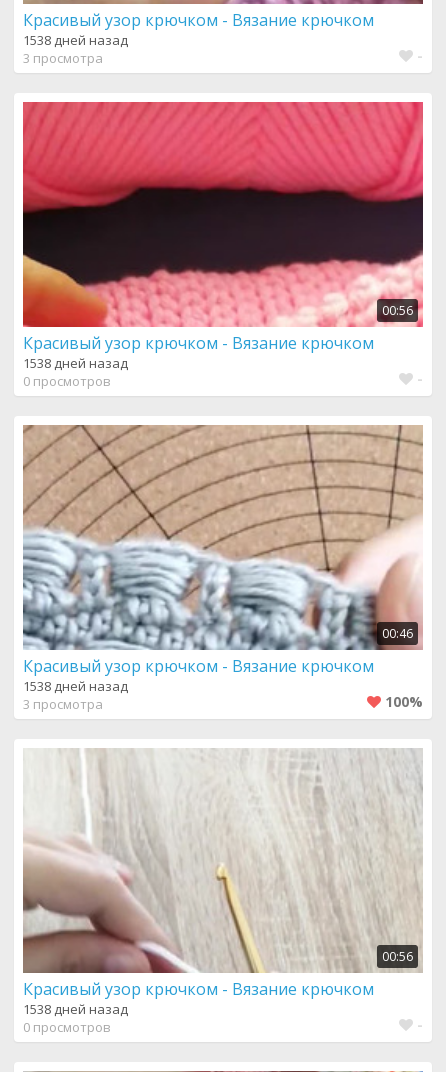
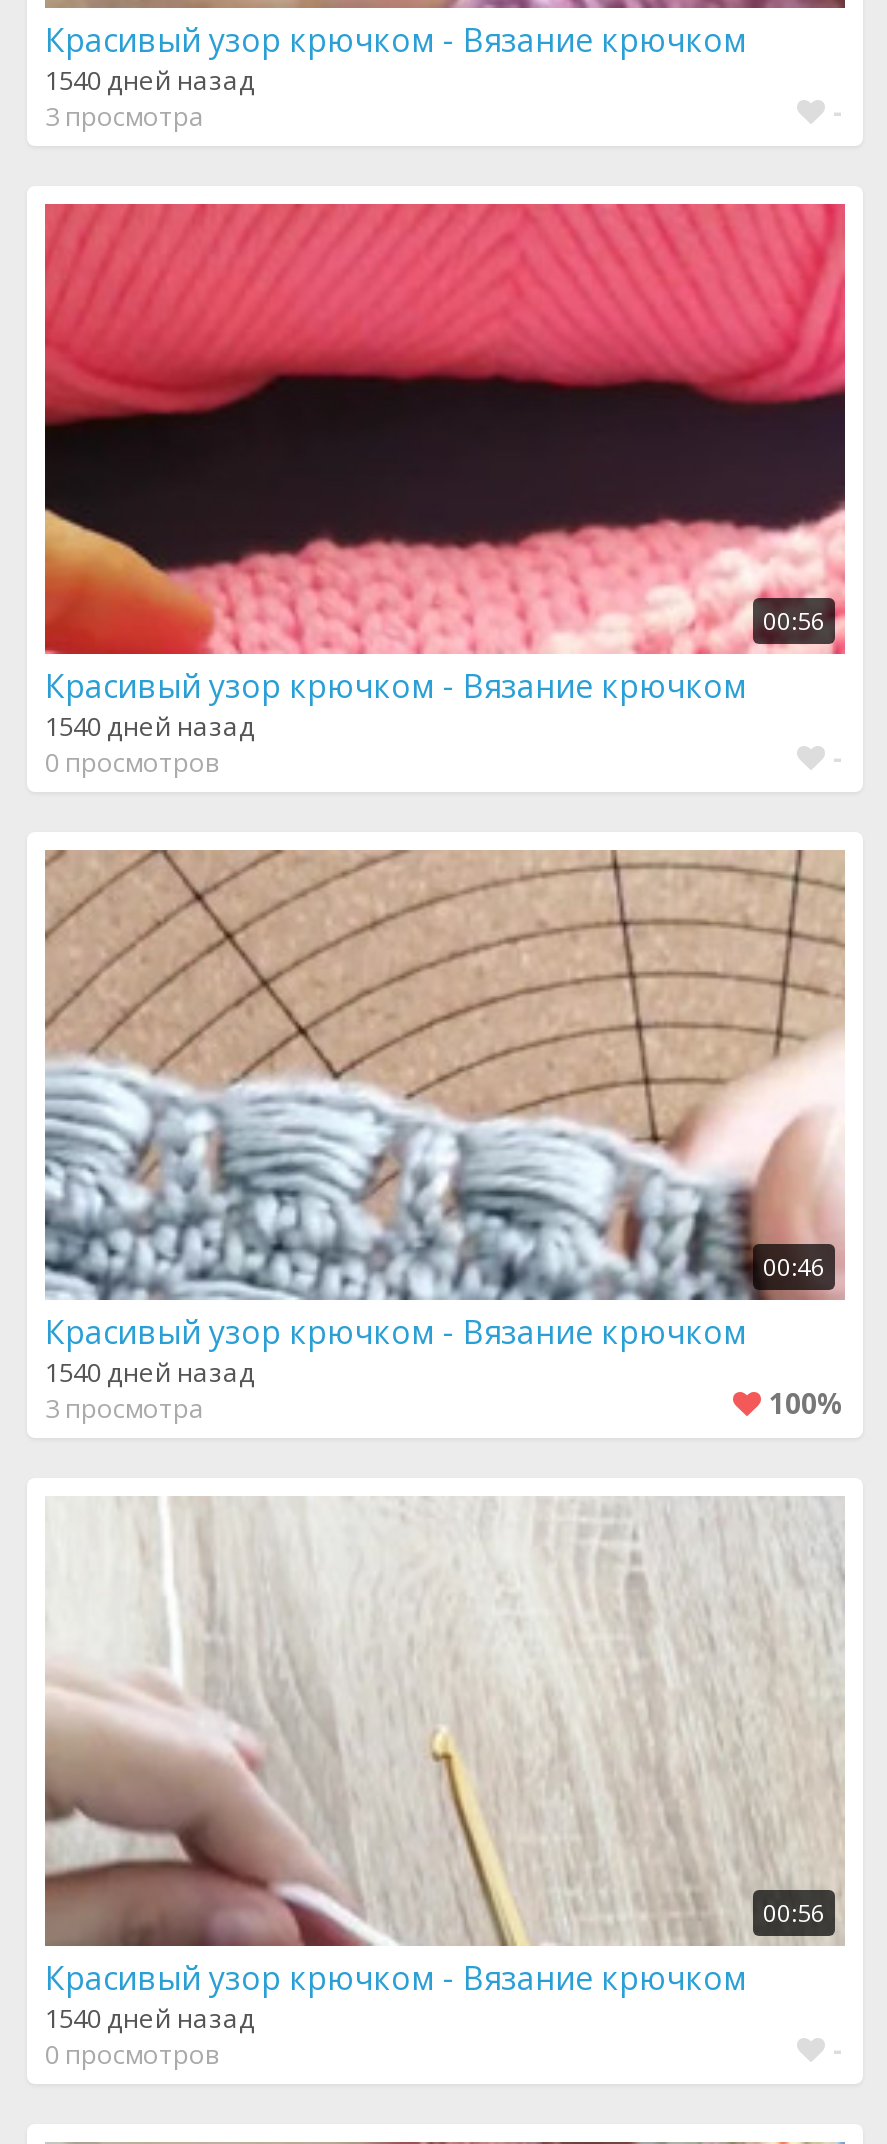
- 1538 дней назад
+ 1540 дней назад

- 1538 дней назад
+ 1540 дней назад

- 1538 дней назад
+ 1540 дней назад

- 1538 дней назад
+ 1540 дней назад
